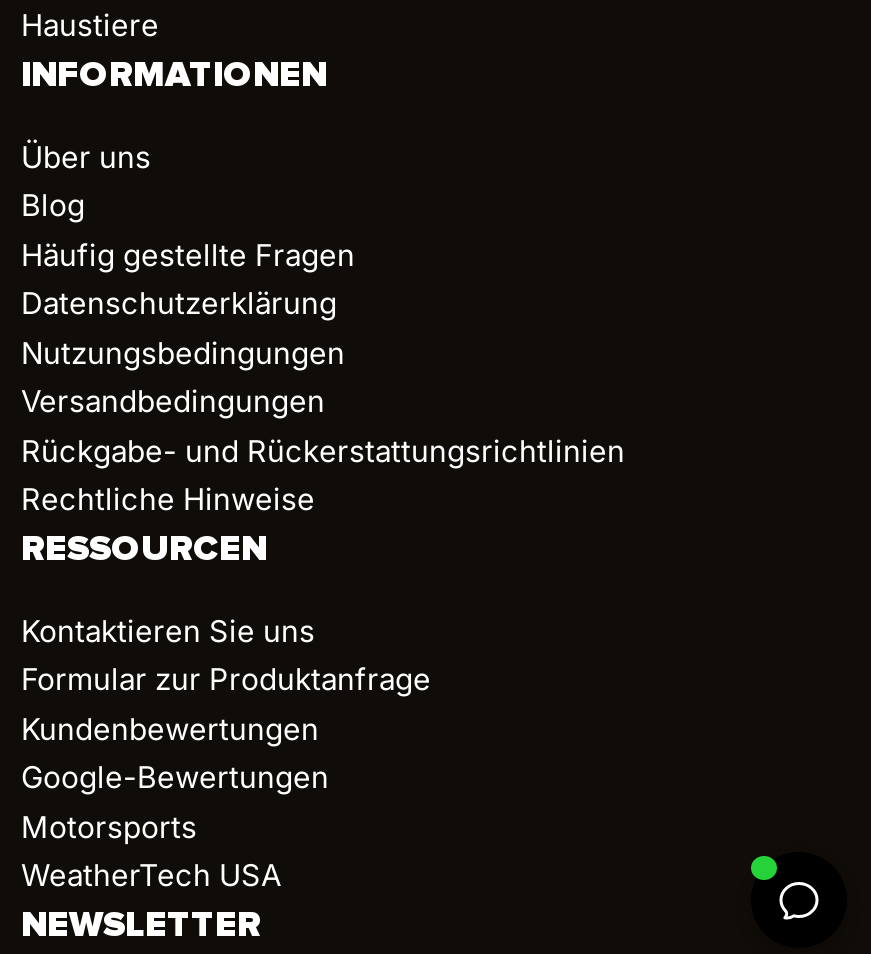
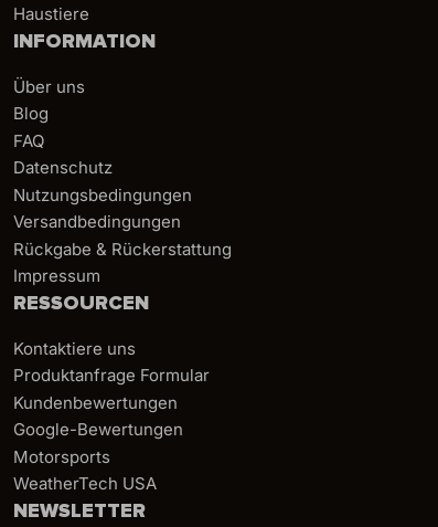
- INFORMATIONEN
+ INFORMATION

- Häufig gestellte Fragen
- Datenschutzerklärung
+ FAQ
+ Datenschutz

- Rückgabe- und Rückerstattungsrichtlinien
- Rechtliche Hinweise
+ Rückgabe & Rückerstattung
+ Impressum

- Kontaktieren Sie uns
- Formular zur Produktanfrage
+ Kontaktiere uns
+ Produktanfrage Formular

- [image]
